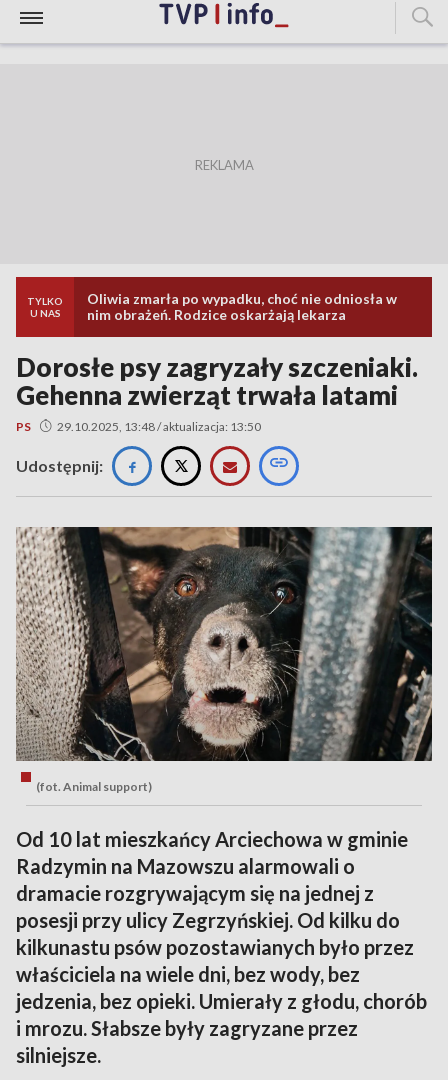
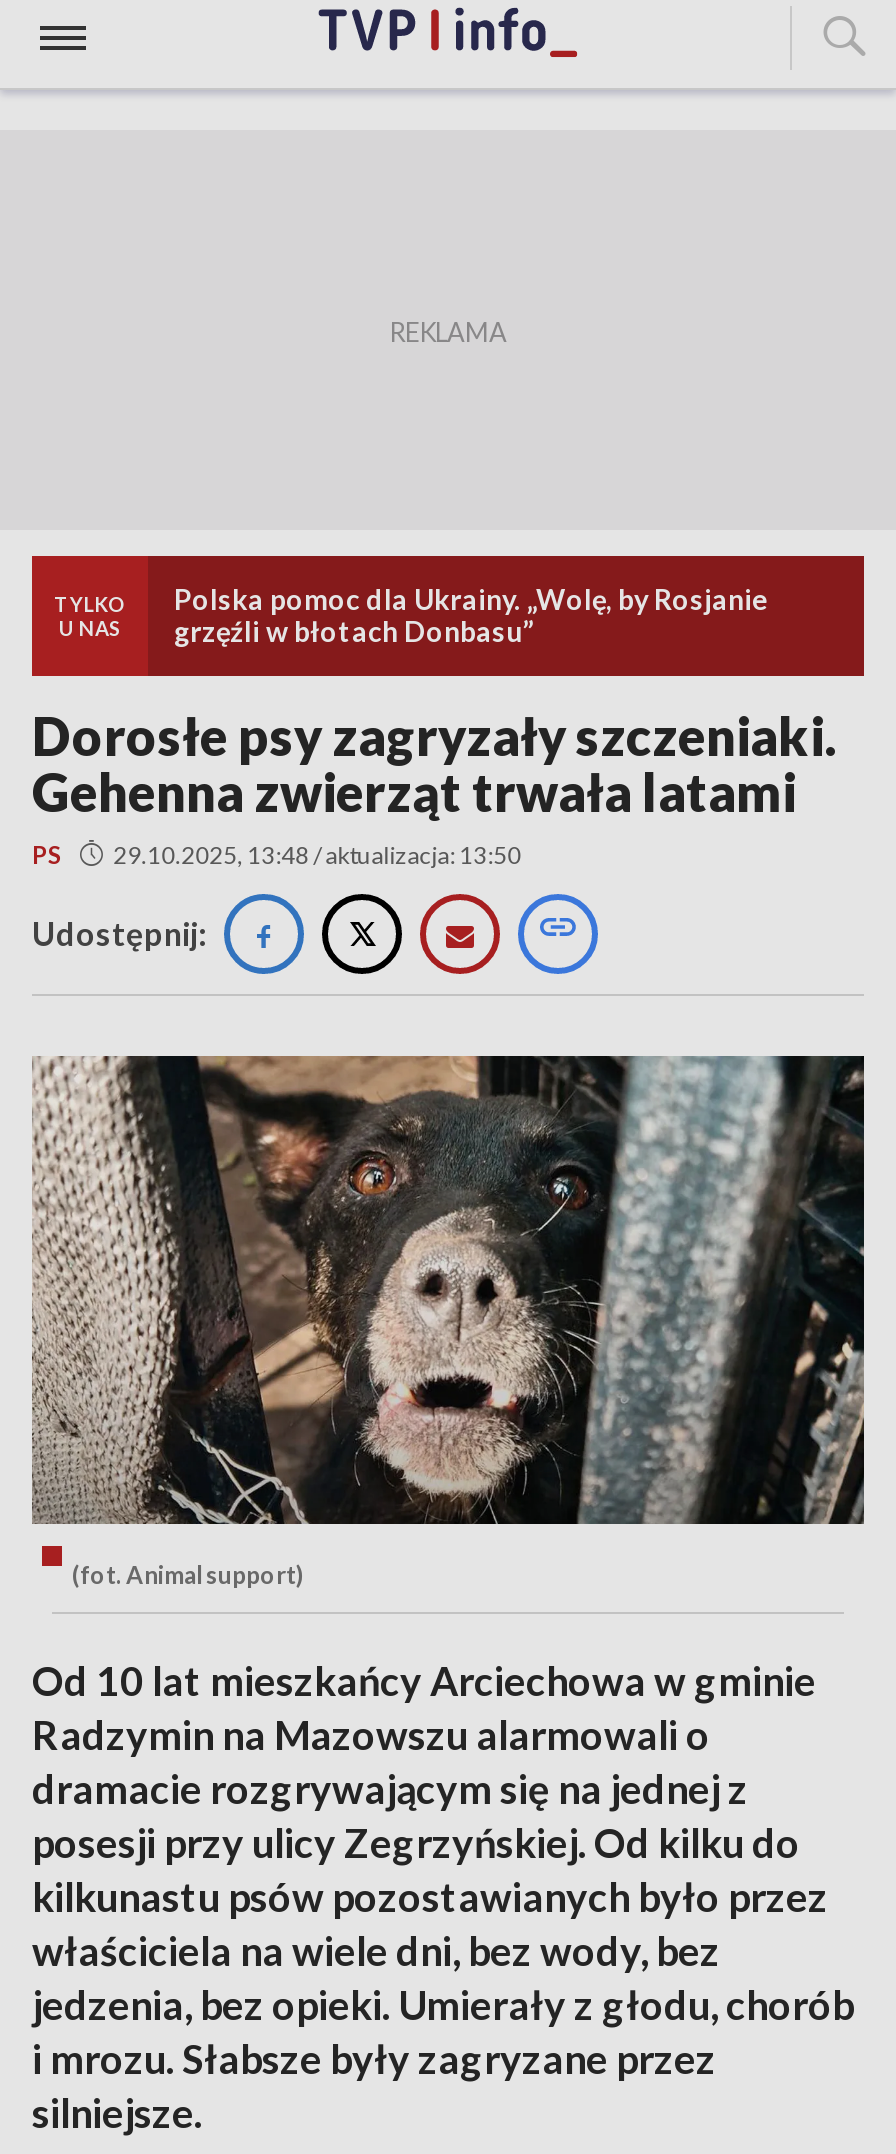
- Oliwia zmarła po wypadku, choć nie odniosła w
- nim obrażeń. Rodzice oskarżają lekarza
+ Polska pomoc dla Ukrainy. „Wolę, by Rosjanie
+ grzęźli w błotach Donbasu”
